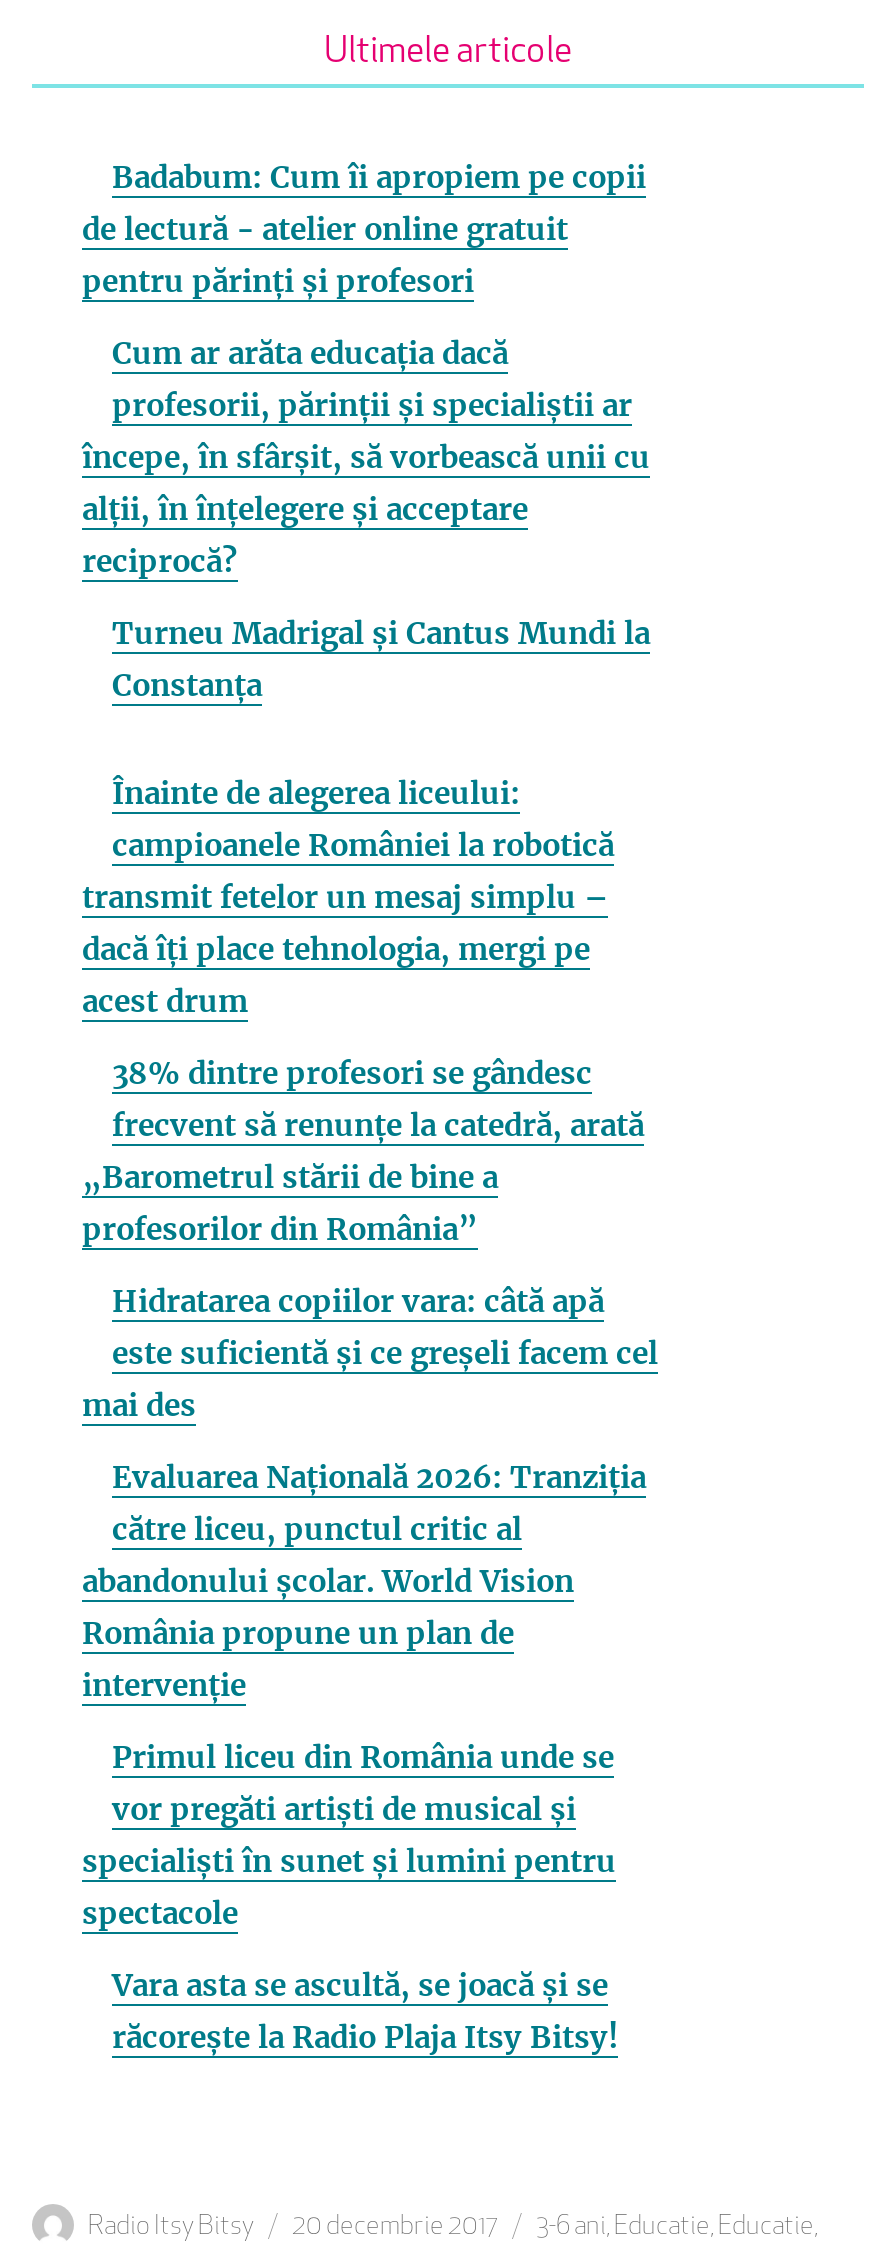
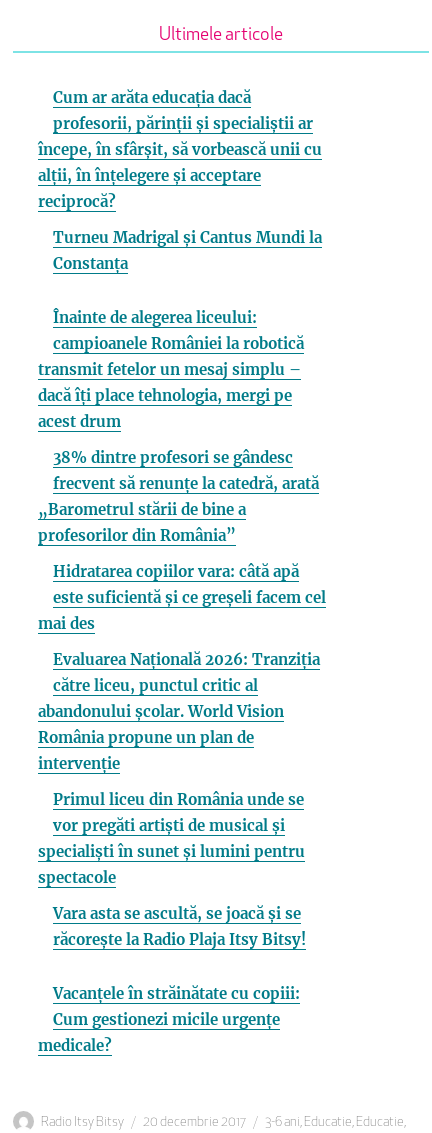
- Badabum: Cum îi apropiem pe copii
- de lectură - atelier online gratuit
- pentru părinți și profesori

moved up: Cum ar arăta educația dacă | profesorii, părinții și specialiștii ar | începe, în sfârșit, să vorbească unii cu | ... | Vara asta se ascultă, se joacă și se | răcorește la Radio Plaja Itsy Bitsy!

+ Vacanțele în străinătate cu copiii:
+ Cum gestionezi micile urgențe
+ medicale?
